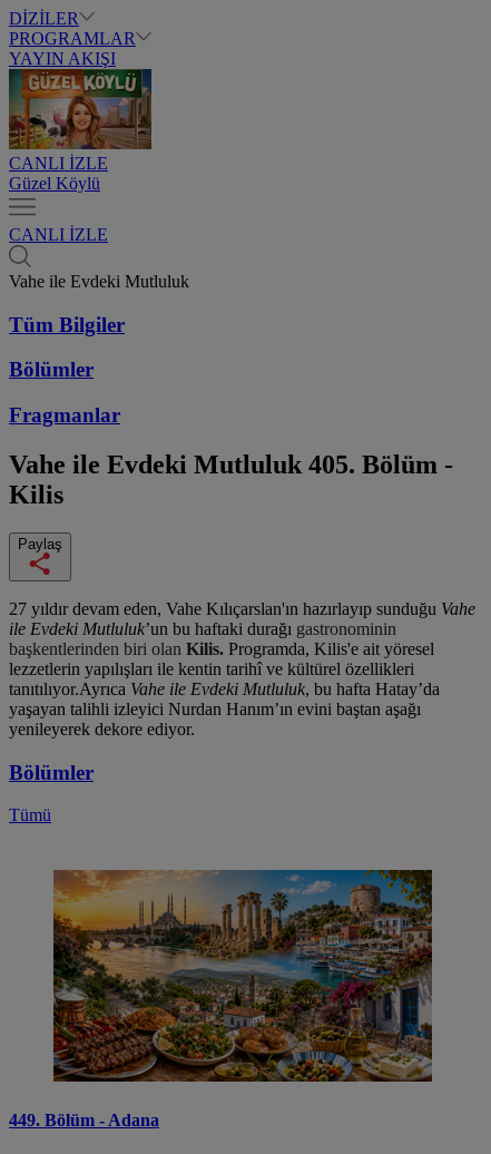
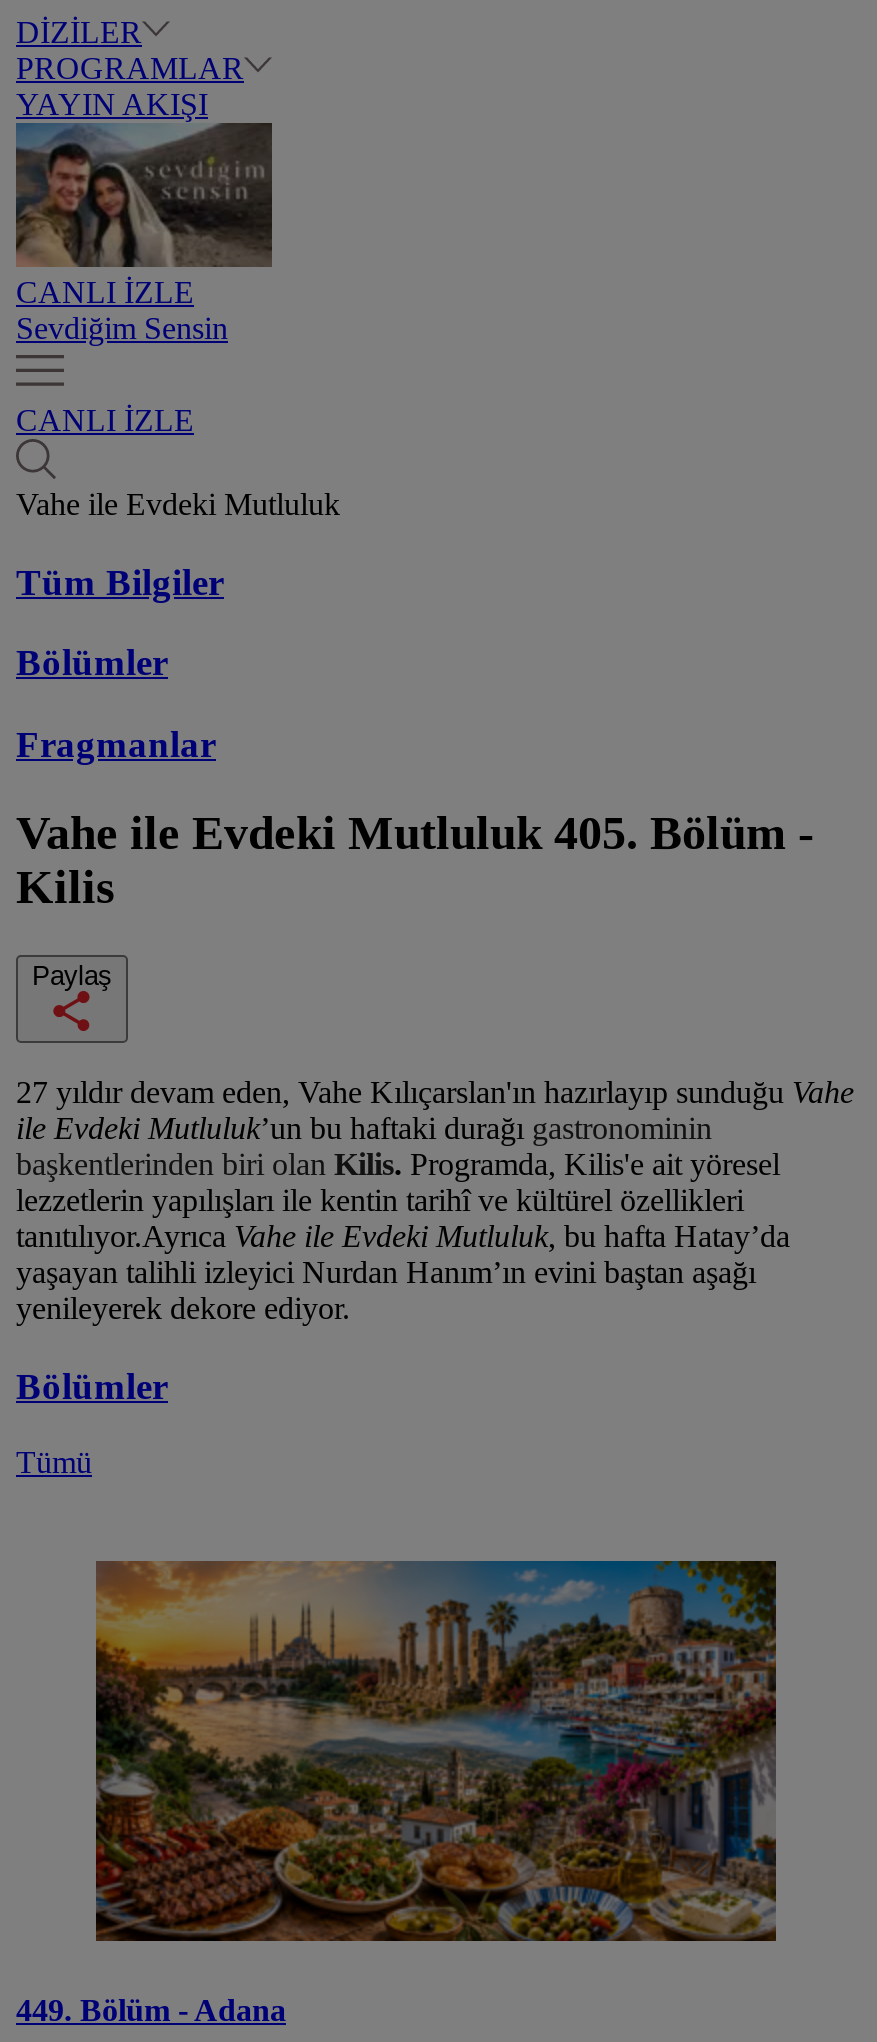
- [image]
- Güzel Köylü
+ [image]
+ Sevdiğim Sensin
